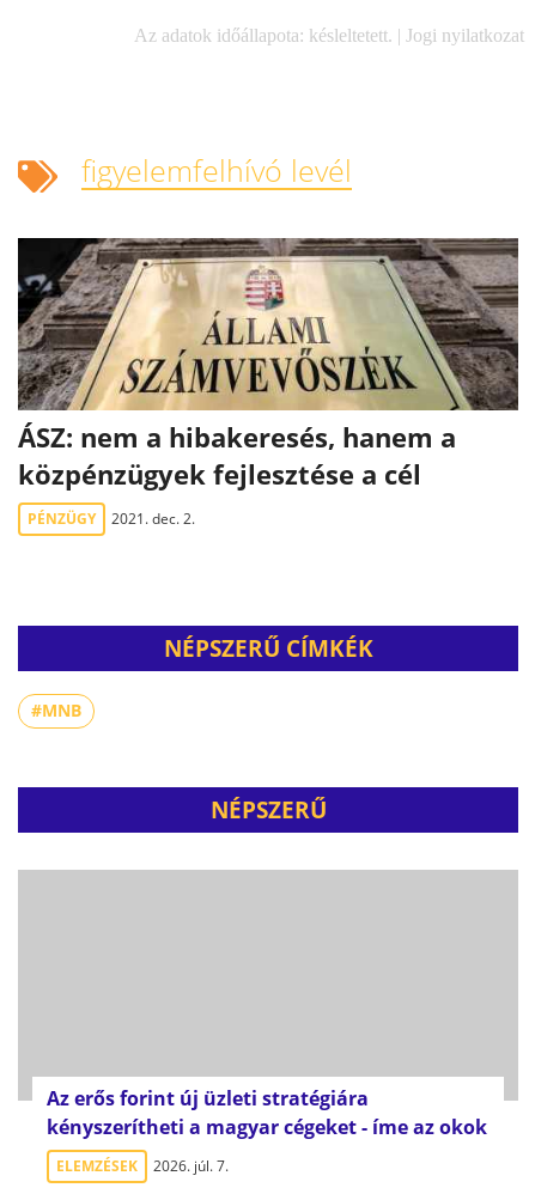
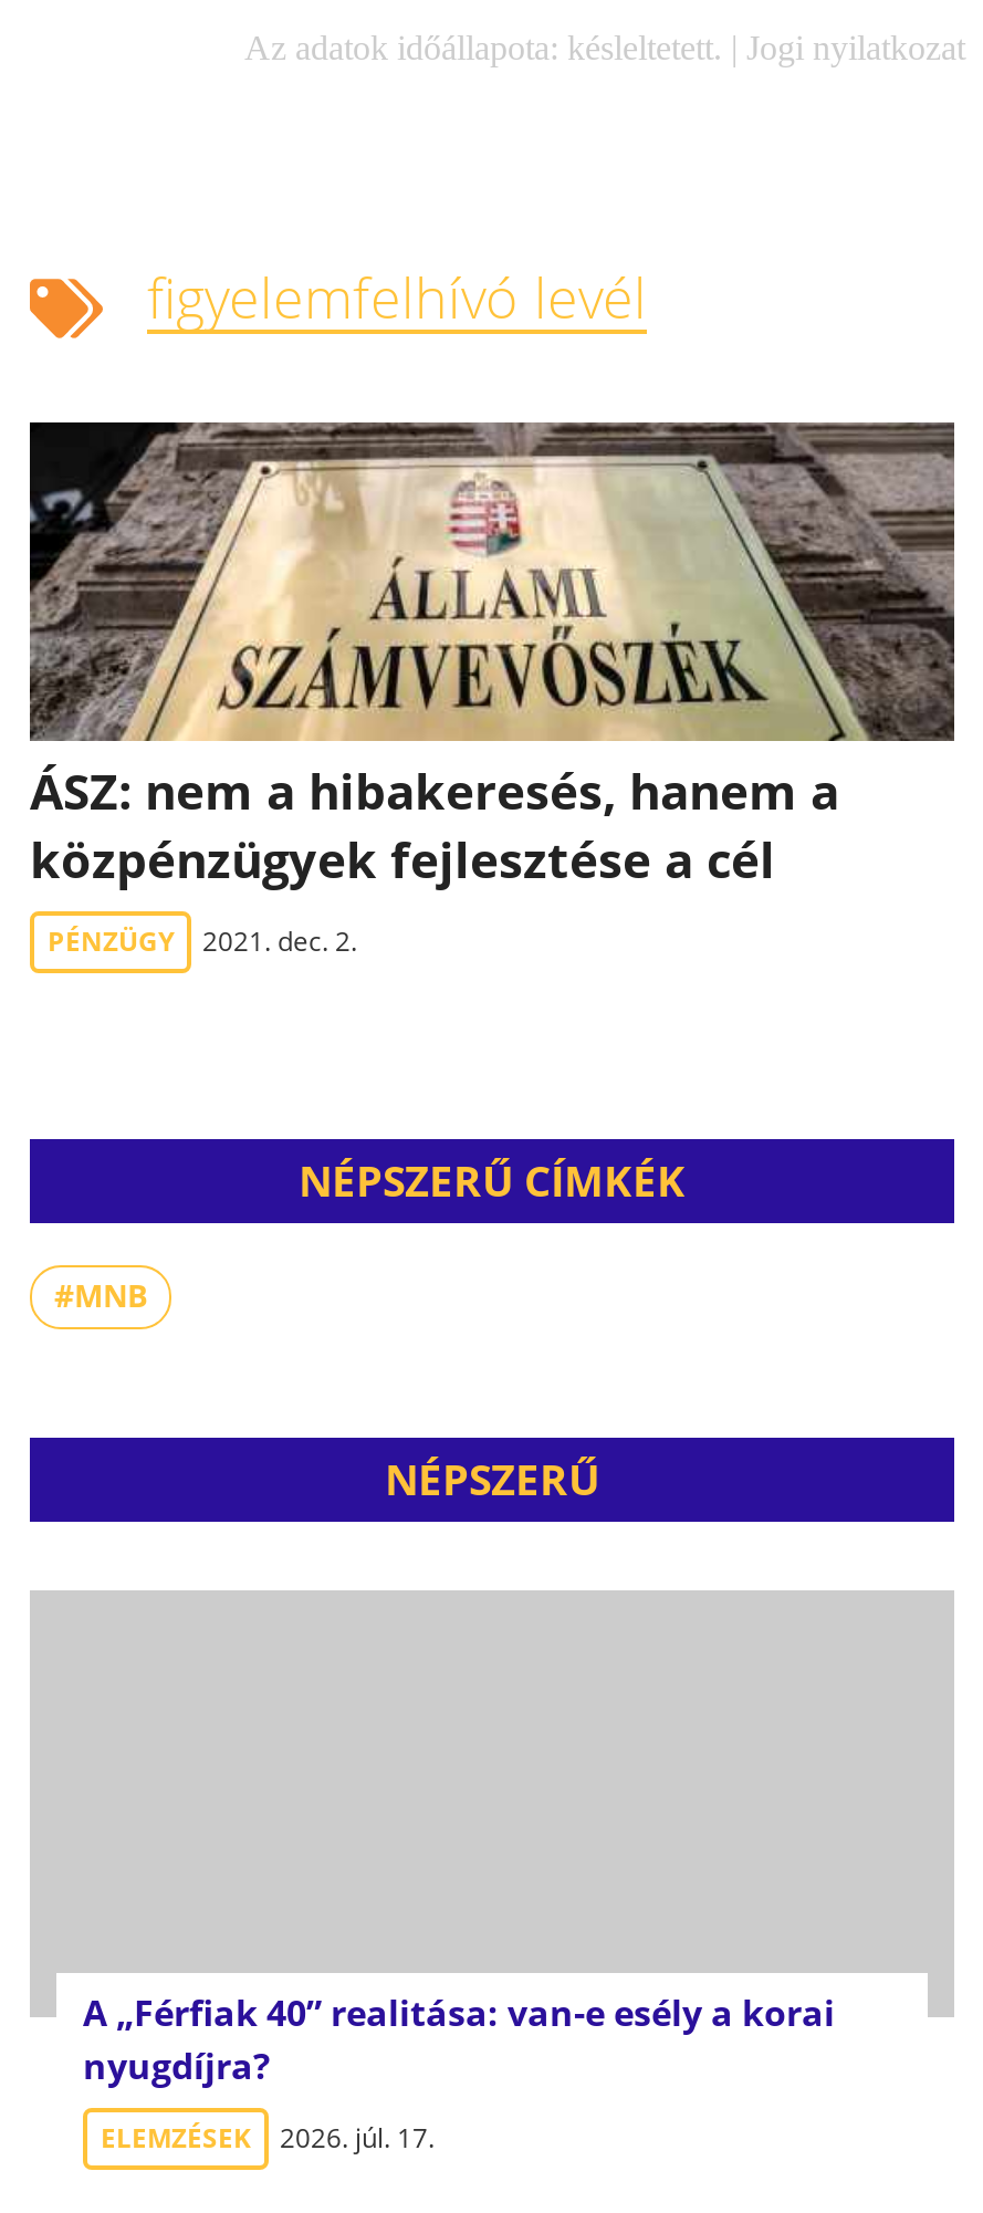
- Az erős forint új üzleti stratégiára
- kényszerítheti a magyar cégeket - íme az okok
+ A „Férfiak 40” realitása: van-e esély a korai
+ nyugdíjra?

- ELEMZÉSEK 2026. júl. 7.
+ ELEMZÉSEK 2026. júl. 17.
